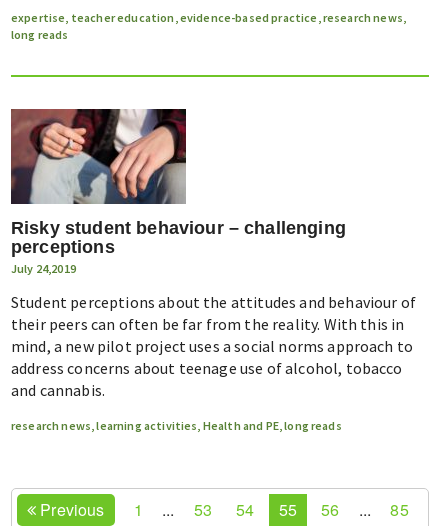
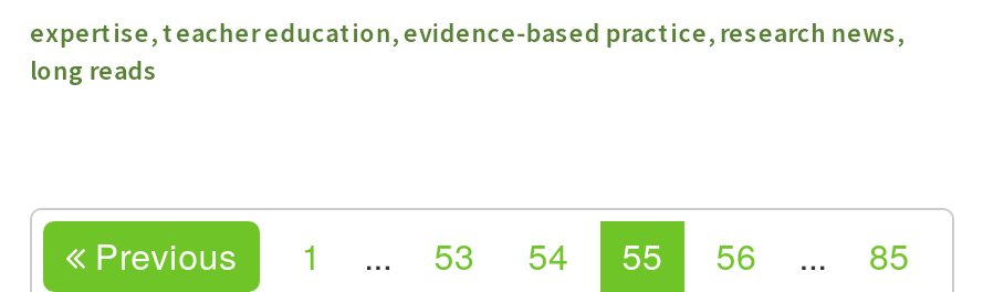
- [image]
- Risky student behaviour – challenging
- perceptions
- July 24,2019
- Student perceptions about the attitudes and behaviour of
- their peers can often be far from the reality. With this in
- mind, a new pilot project uses a social norms approach to
- address concerns about teenage use of alcohol, tobacco
- and cannabis.
- research news, learning activities, Health and PE, long reads
